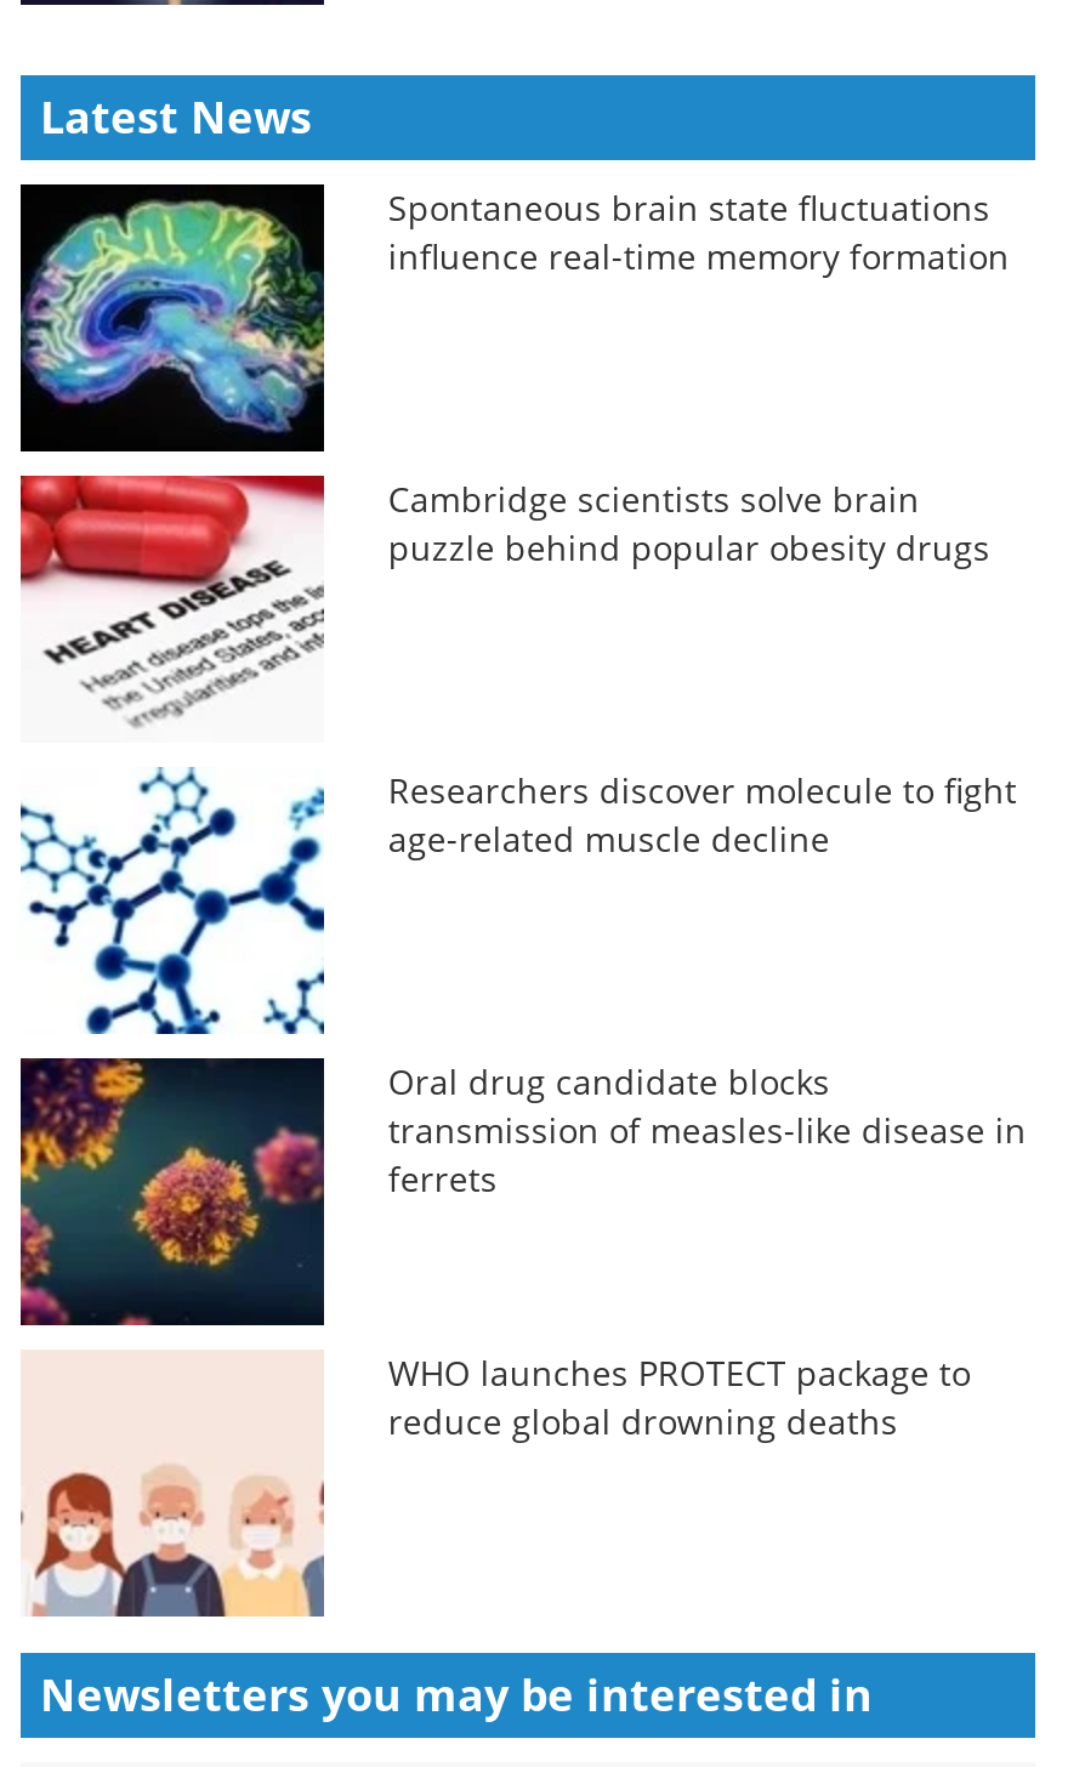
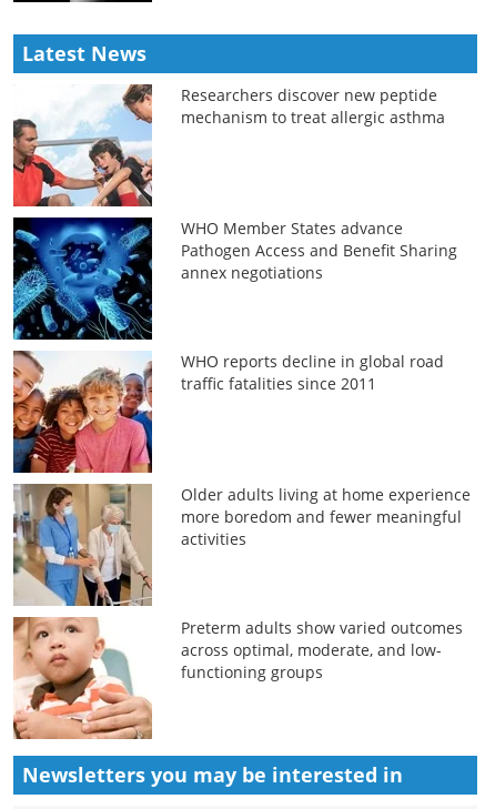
- [image]
- Spontaneous brain state fluctuations
- influence real-time memory formation
+ [image]
+ Researchers discover new peptide
+ mechanism to treat allergic asthma

- [image]
- Cambridge scientists solve brain
- puzzle behind popular obesity drugs
+ [image]
+ WHO Member States advance
+ Pathogen Access and Benefit Sharing
+ annex negotiations

- [image]
- Researchers discover molecule to fight
- age-related muscle decline
+ [image]
+ WHO reports decline in global road
+ traffic fatalities since 2011

- [image]
- Oral drug candidate blocks
- transmission of measles-like disease in
- ferrets
+ [image]
+ Older adults living at home experience
+ more boredom and fewer meaningful
+ activities

- [image]
- WHO launches PROTECT package to
- reduce global drowning deaths
+ [image]
+ Preterm adults show varied outcomes
+ across optimal, moderate, and low-
+ functioning groups
